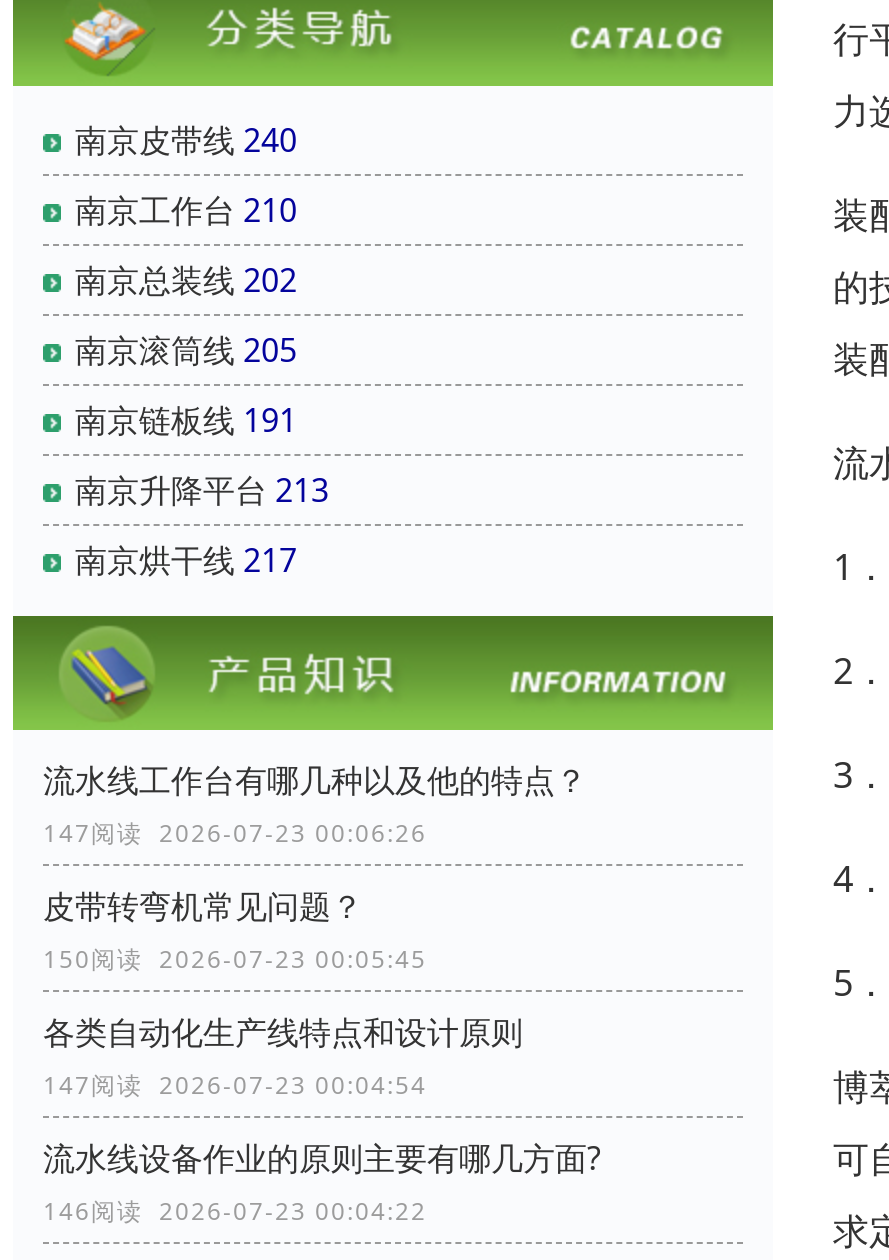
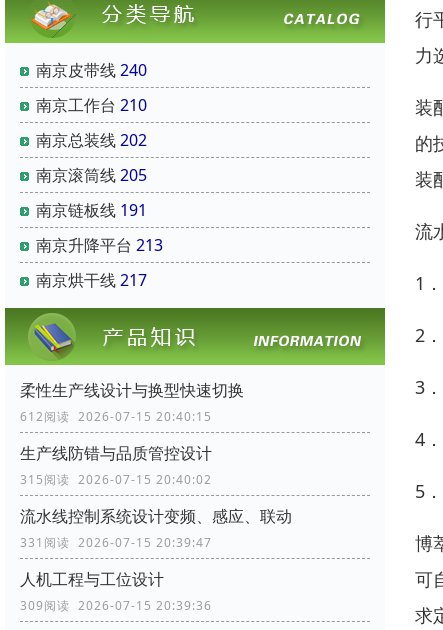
- 流水线工作台有哪几种以及他的特点？
- 147阅读 2026-07-23 00:06:26
+ 柔性生产线设计与换型快速切换
+ 612阅读 2026-07-15 20:40:15

- 皮带转弯机常见问题？
- 150阅读 2026-07-23 00:05:45
+ 生产线防错与品质管控设计
+ 315阅读 2026-07-15 20:40:02

- 各类自动化生产线特点和设计原则
- 147阅读 2026-07-23 00:04:54
+ 流水线控制系统设计变频、感应、联动
+ 331阅读 2026-07-15 20:39:47

- 流水线设备作业的原则主要有哪几方面?
- 146阅读 2026-07-23 00:04:22
+ 人机工程与工位设计
+ 309阅读 2026-07-15 20:39:36
